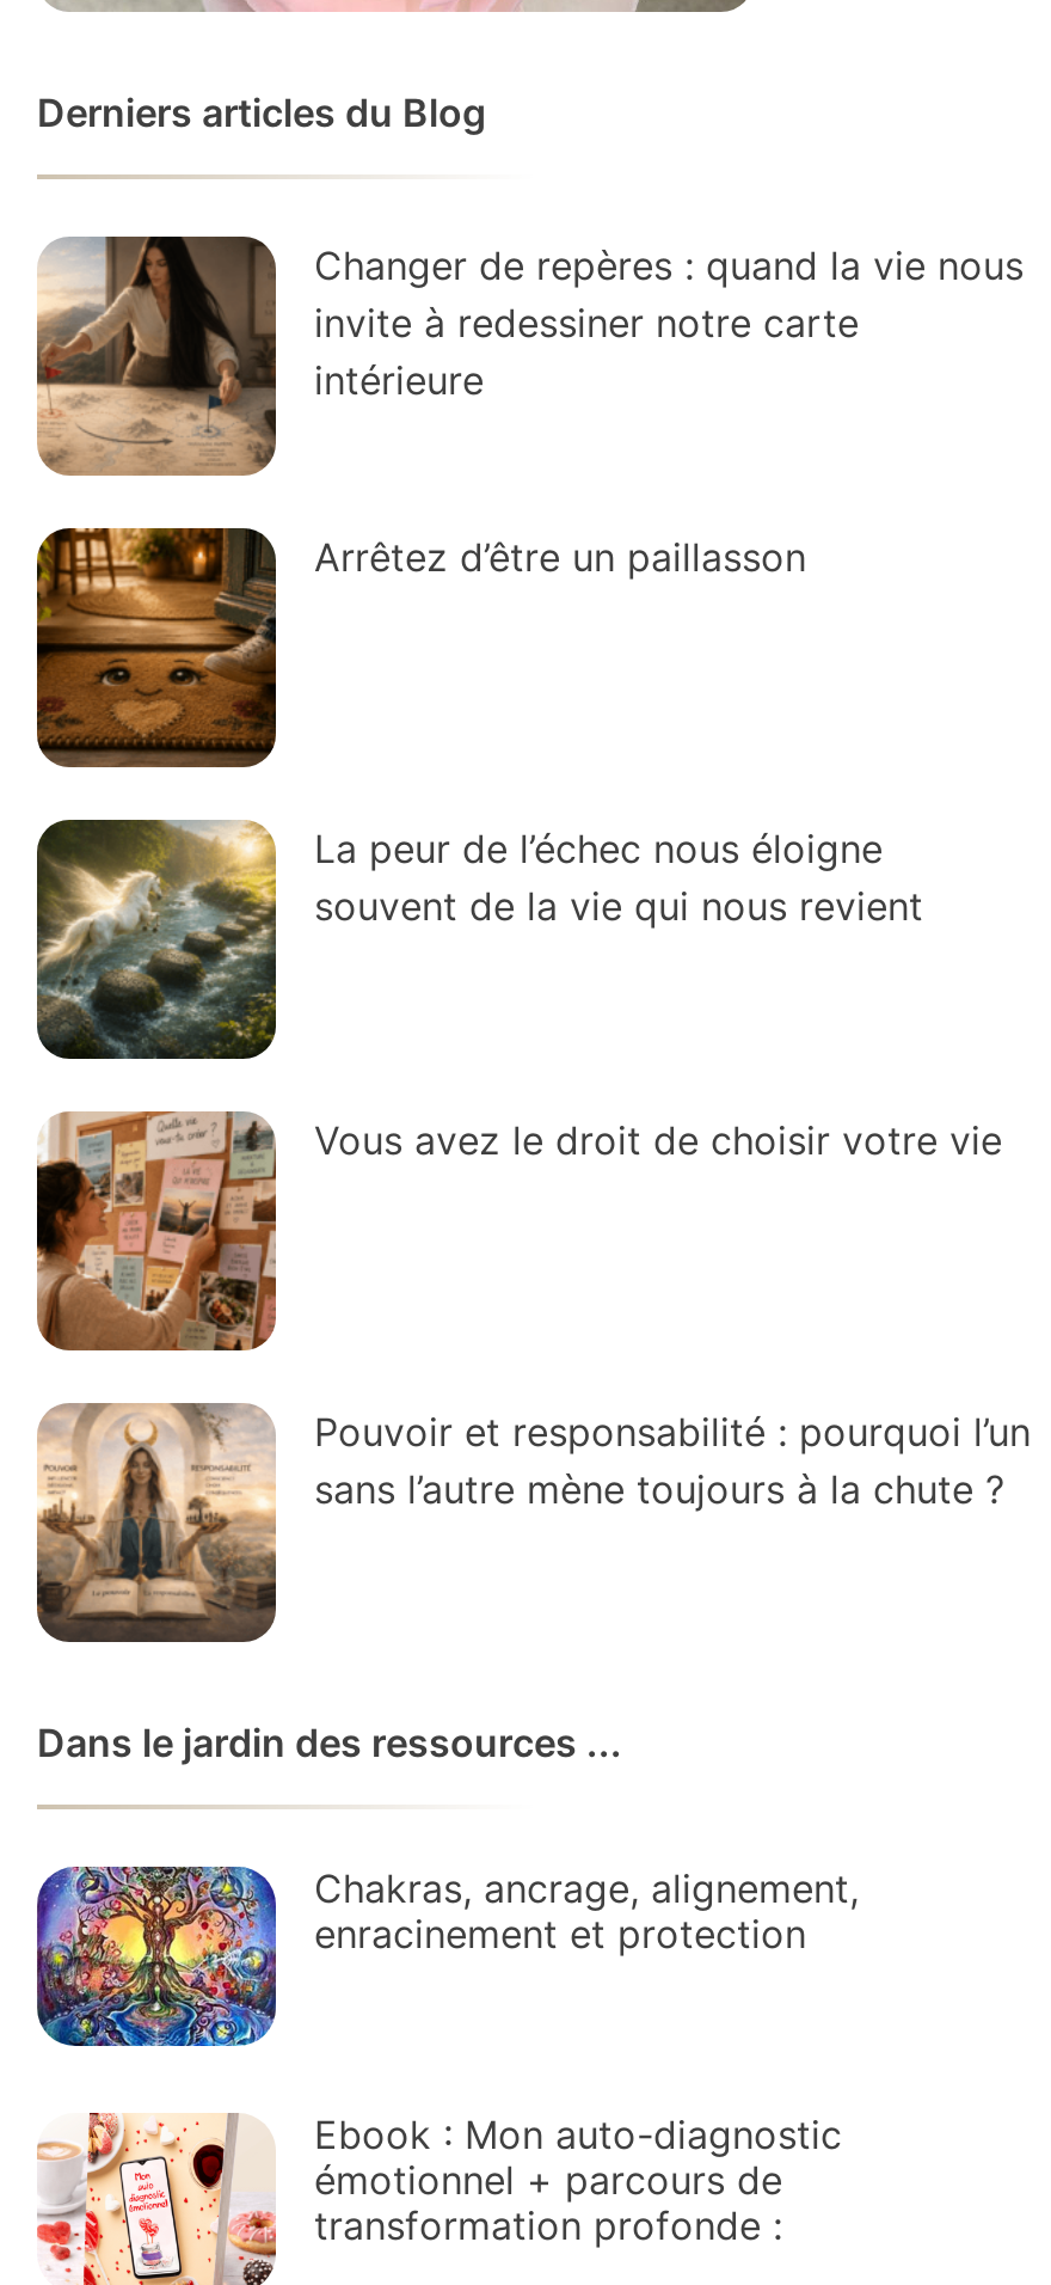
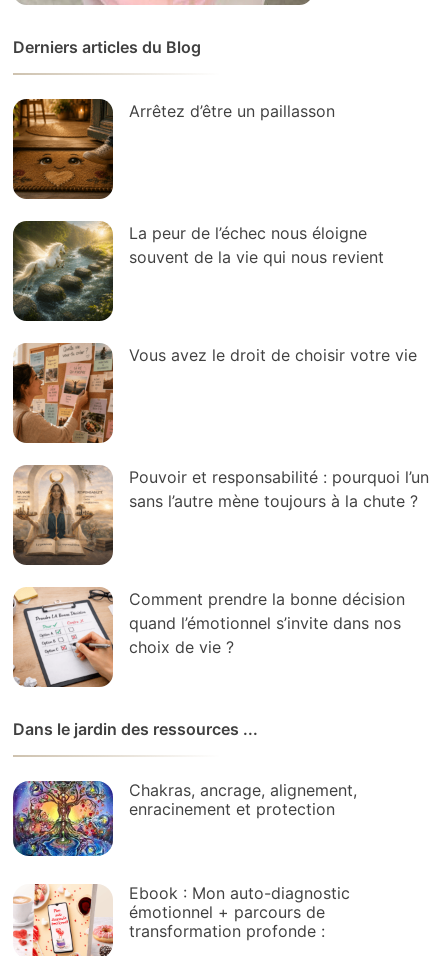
- [image]
- Changer de repères : quand la vie nous
- invite à redessiner notre carte
- intérieure

moved up: [image] | Arrêtez d’être un paillasson | La peur de l’échec nous éloigne | souvent de la vie qui nous revient | Vous avez le droit de choisir votre vie | Pouvoir et responsabilité : pourquoi l’un | sans l’autre mène toujours à la chute ?

moved up: [image]

+ [image]
+ Comment prendre la bonne décision
+ quand l’émotionnel s’invite dans nos
+ choix de vie ?
